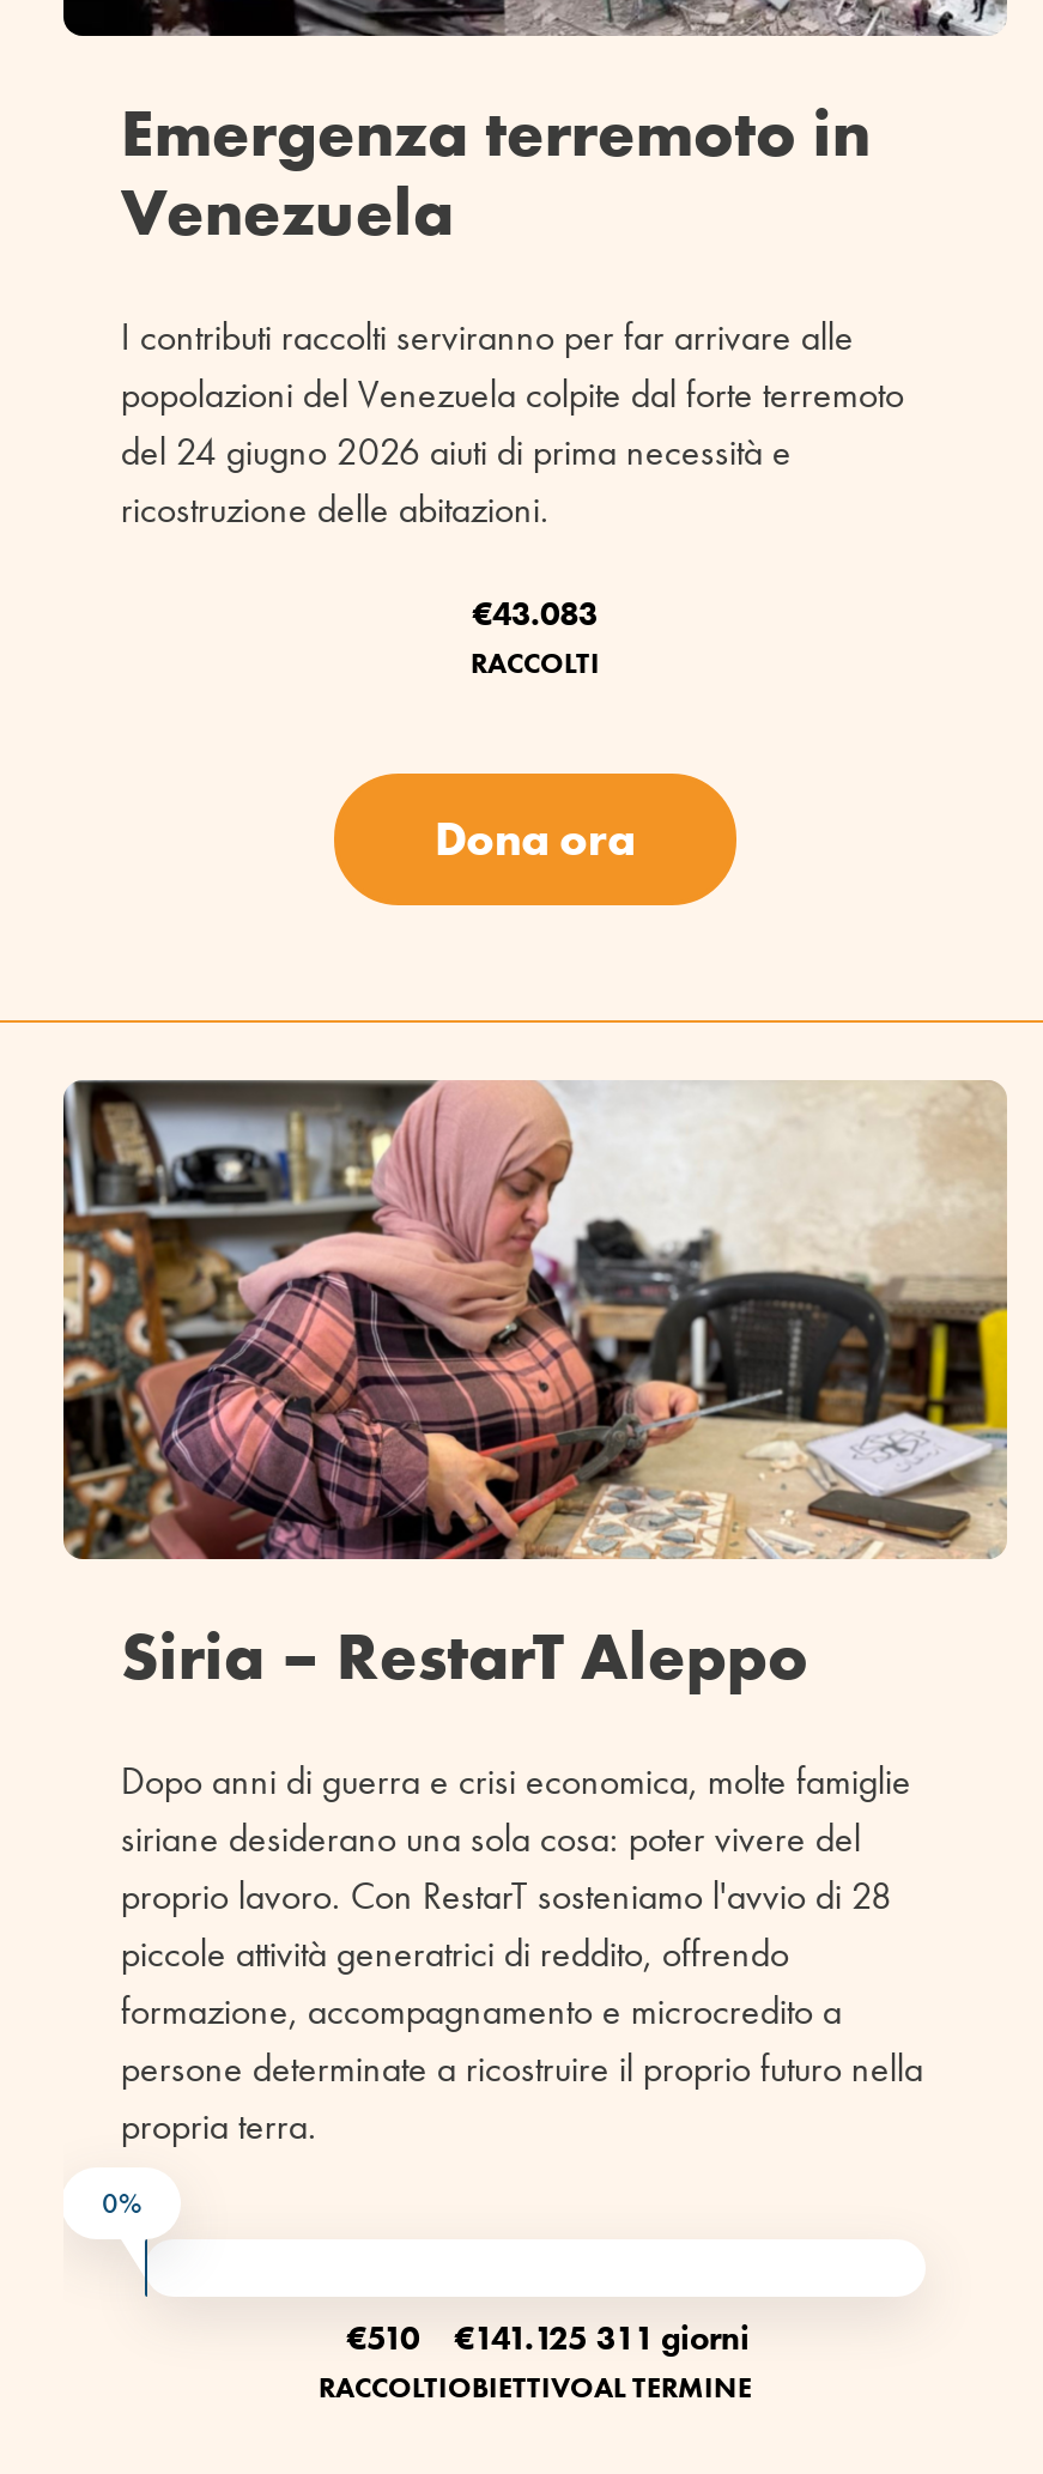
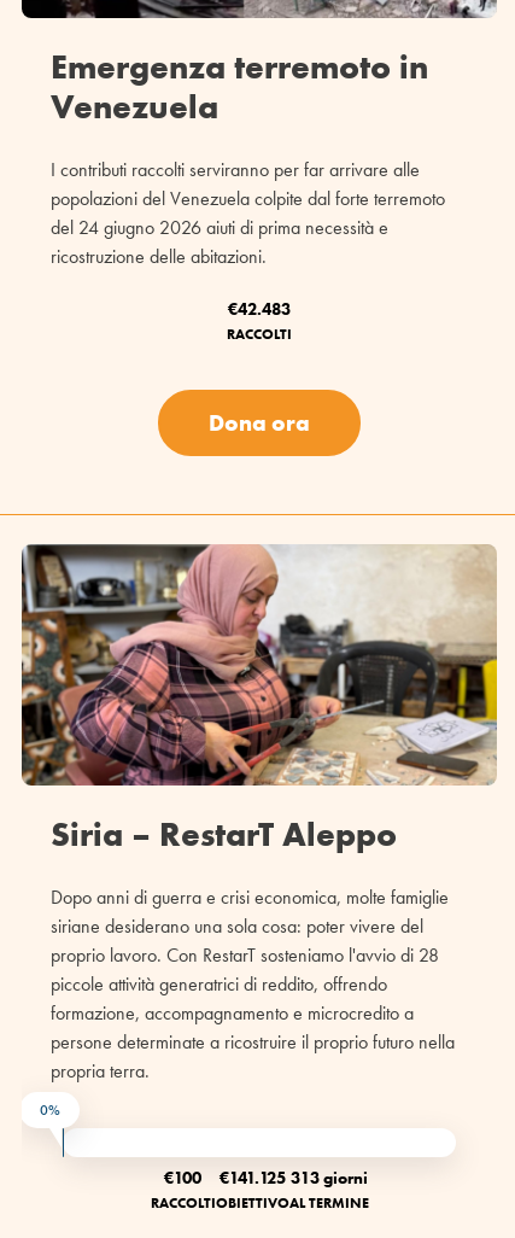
- €43.083
+ €42.483

- €510
+ €100

- 311 giorni
+ 313 giorni
